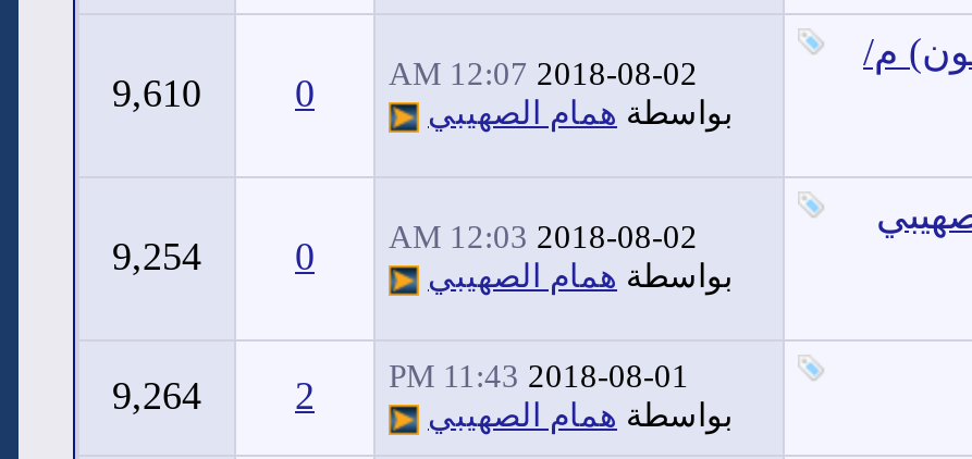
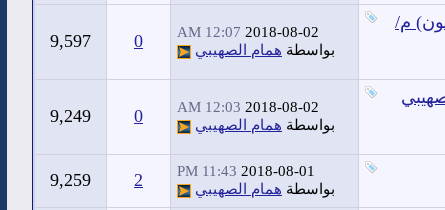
- 9,610
+ 9,597

- 9,254
+ 9,249

- 9,264
+ 9,259
